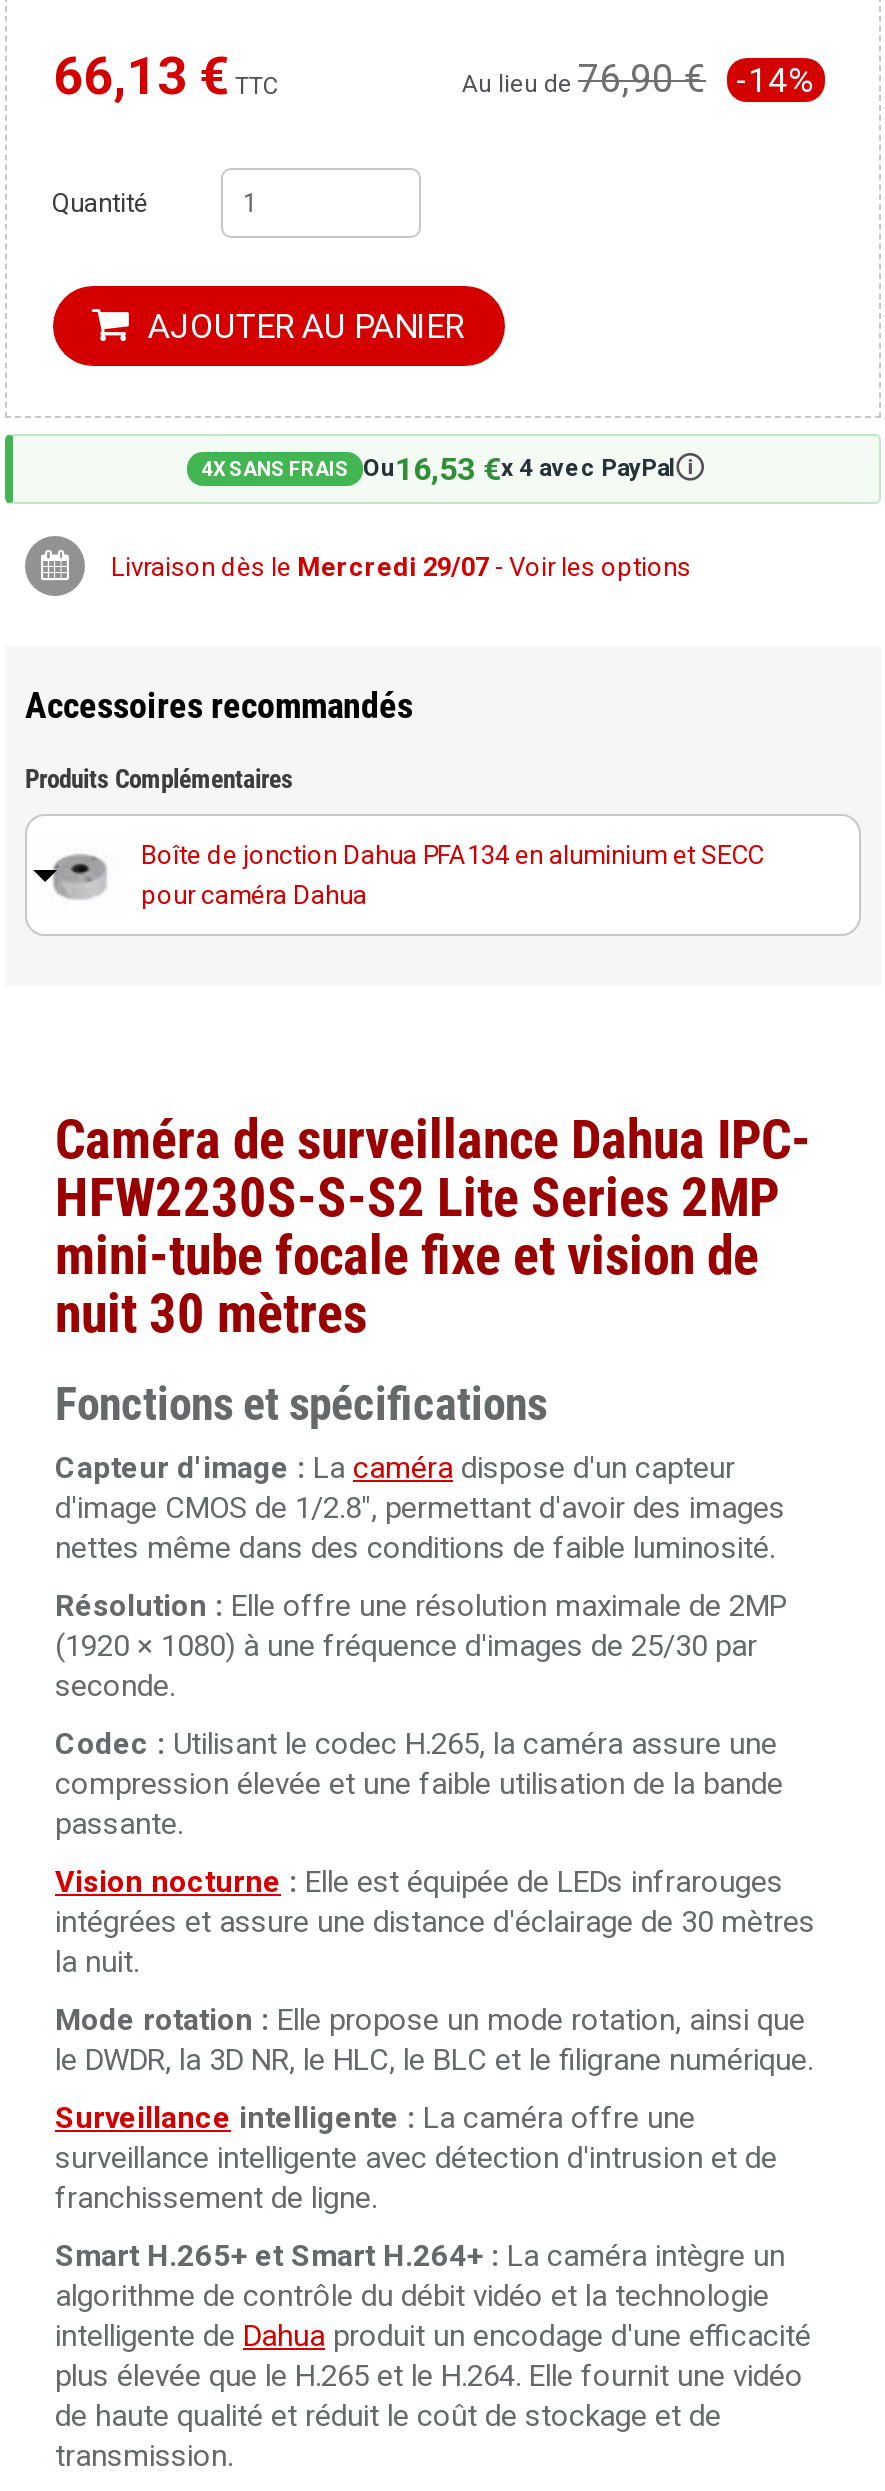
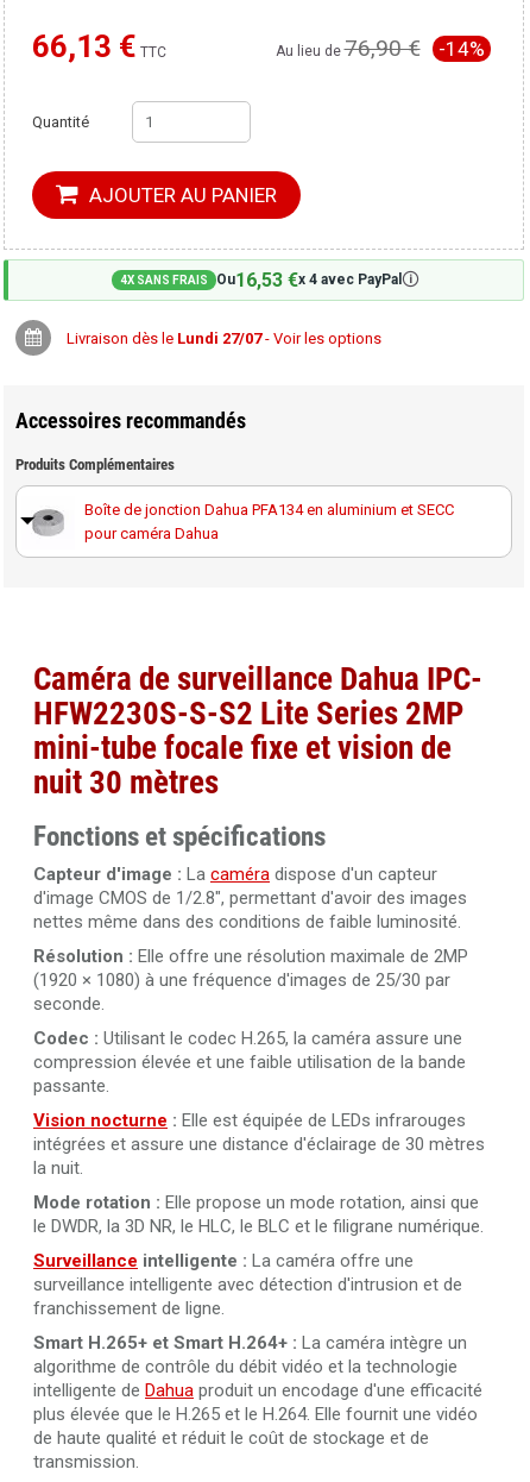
- Livraison dès le Mercredi 29/07 - Voir les options
+ Livraison dès le Lundi 27/07 - Voir les options
